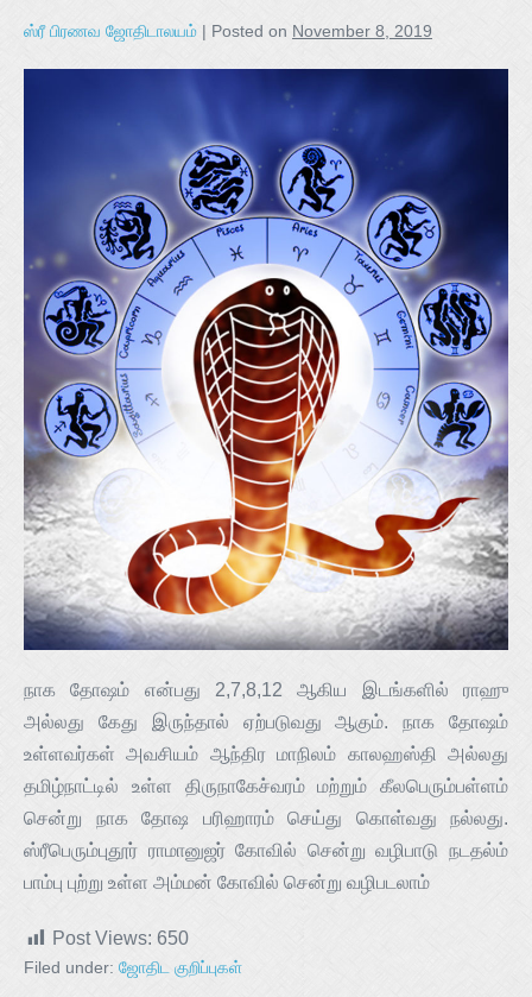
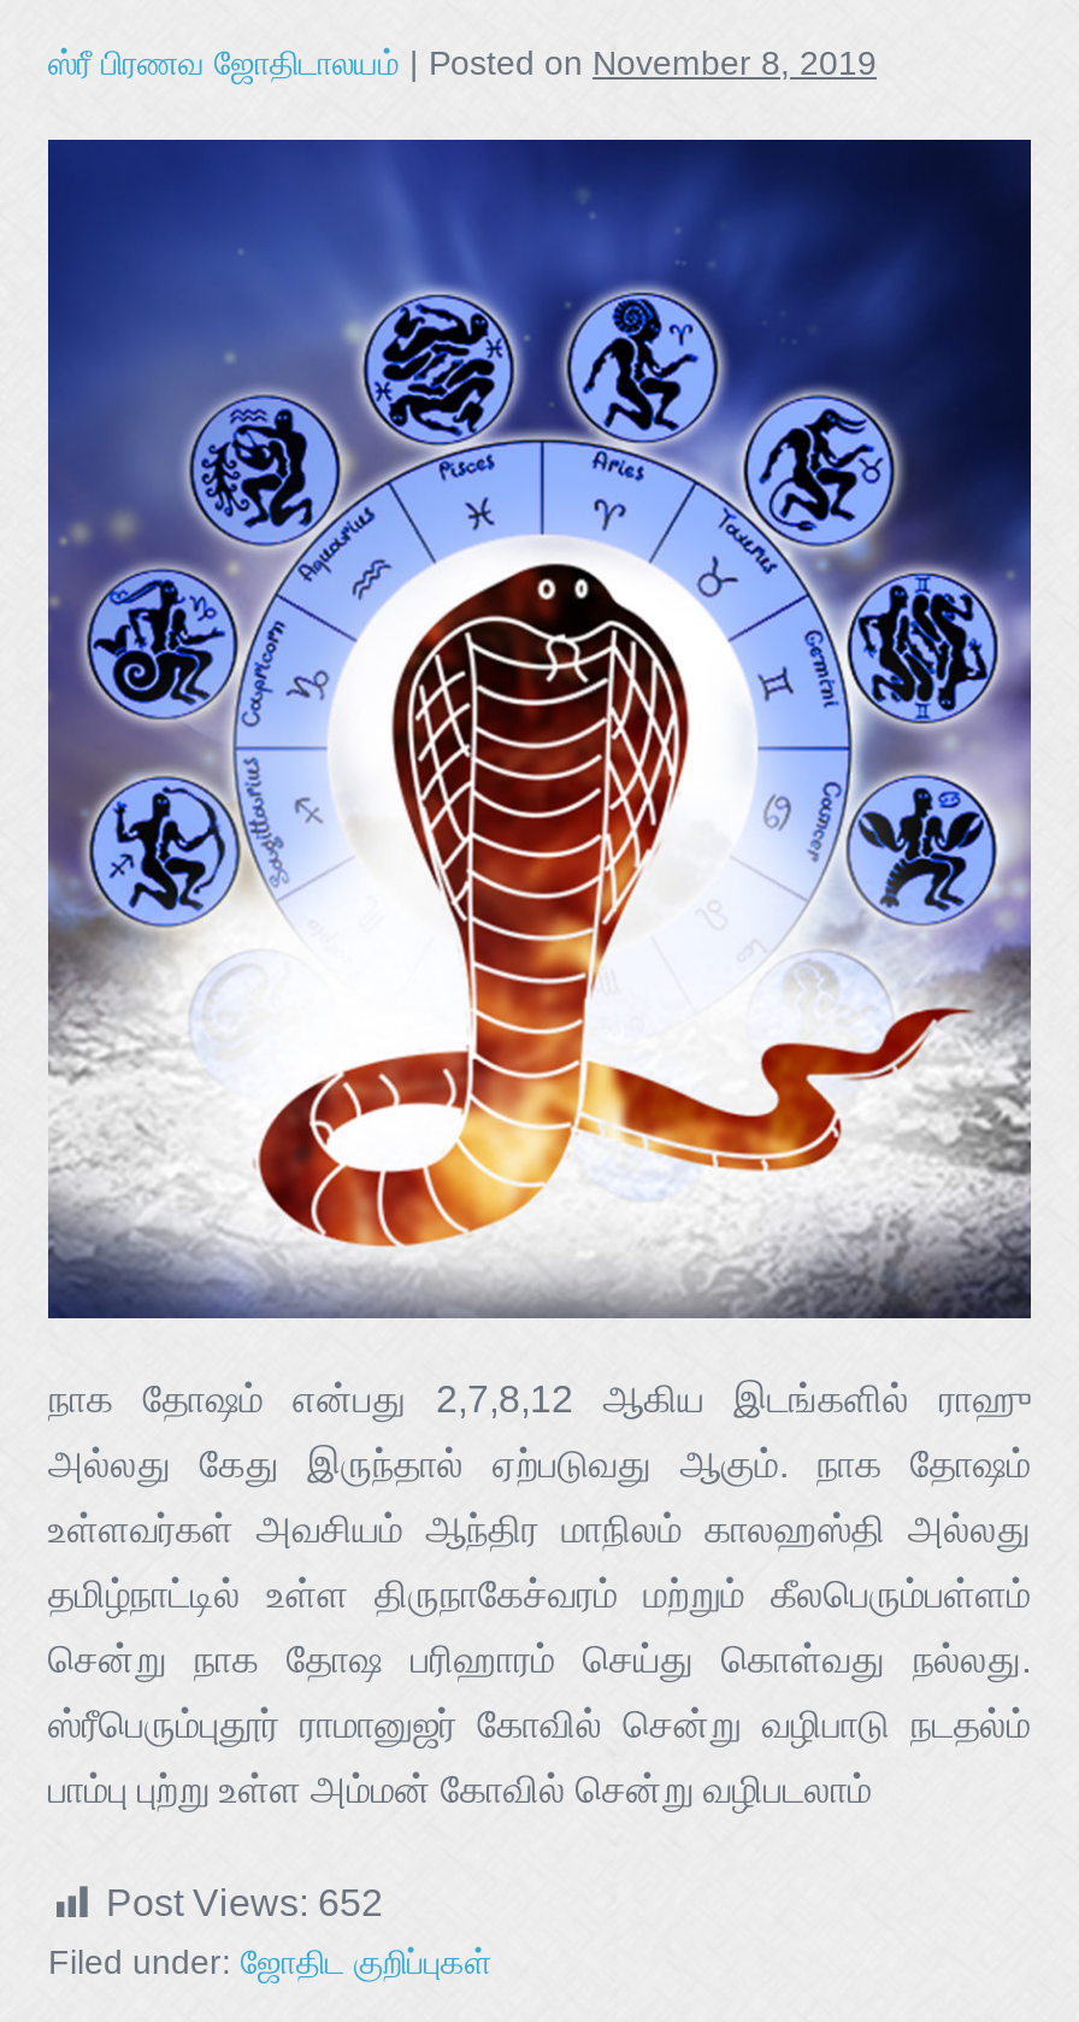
- Post Views: 650
+ Post Views: 652
